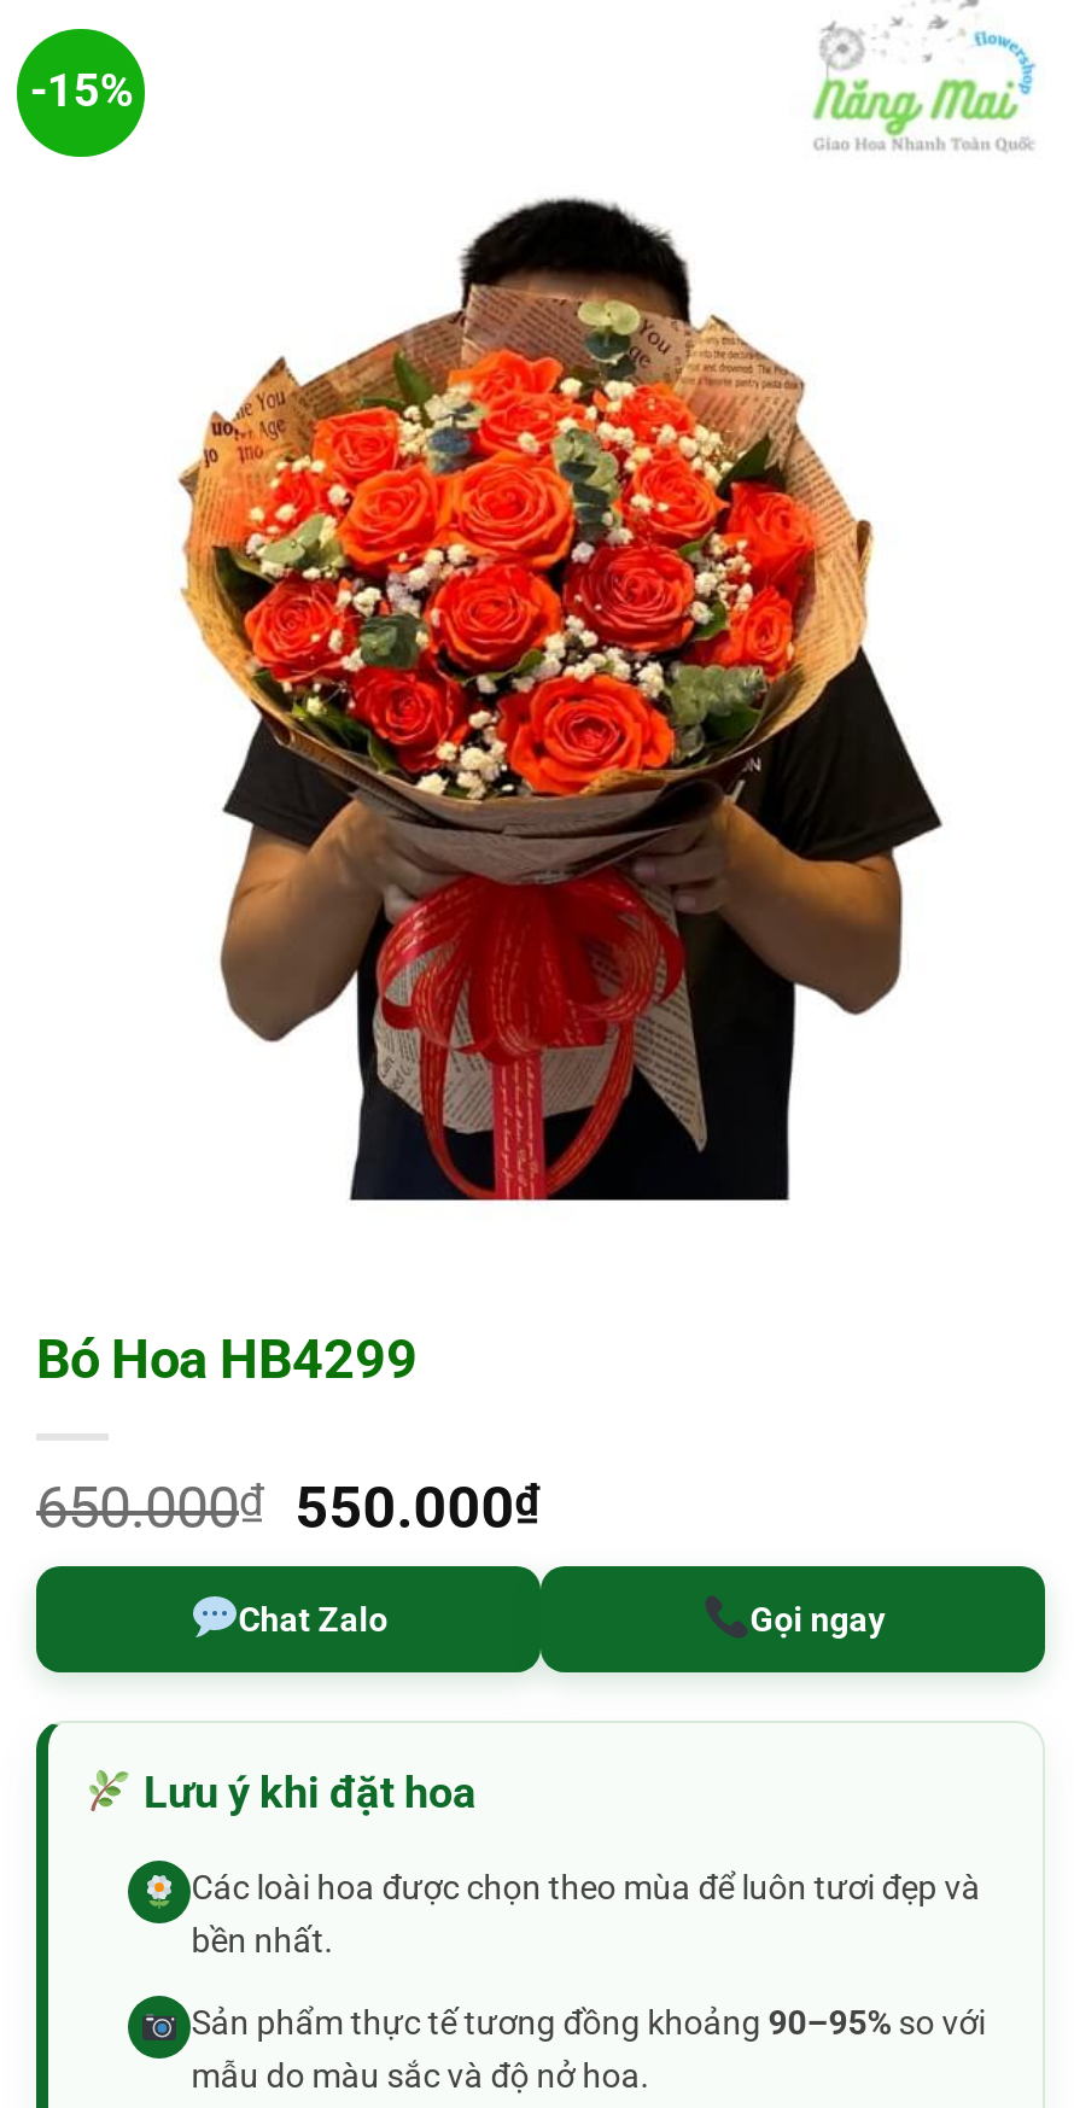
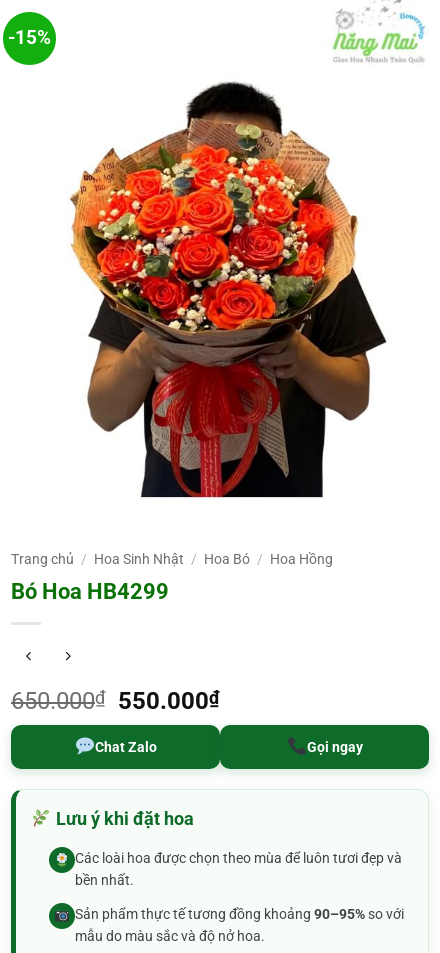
+ Trang chủ / Hoa Sinh Nhật / Hoa Bó / Hoa Hồng
